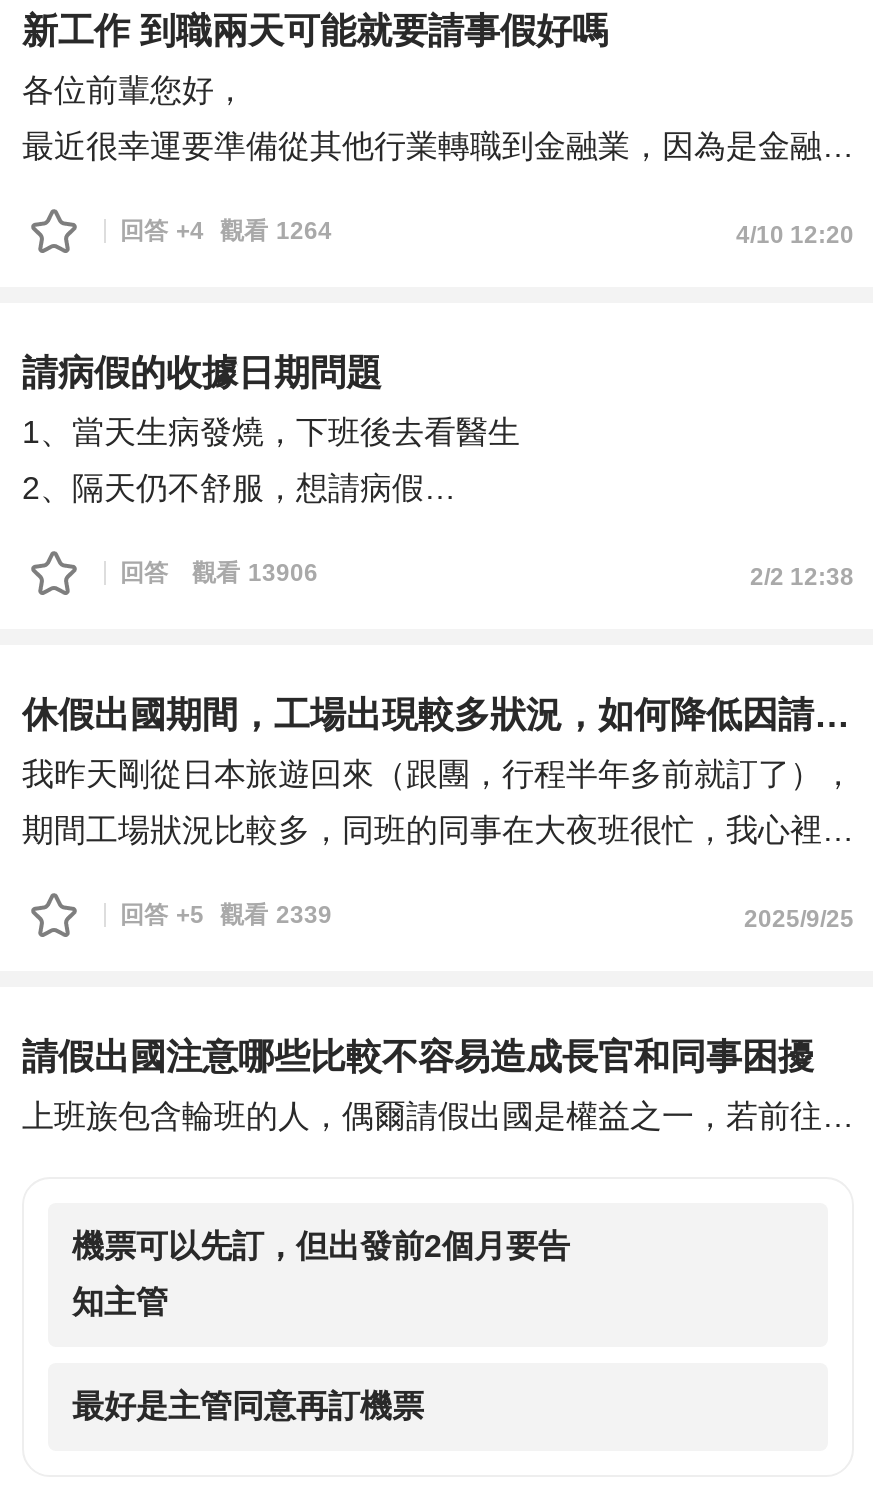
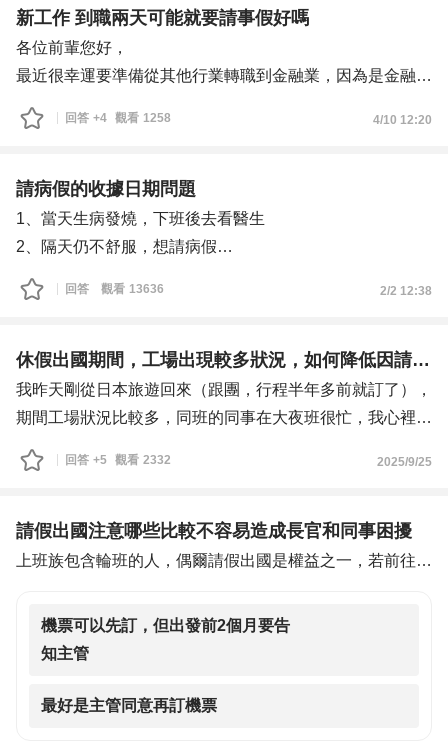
- 回答 +4 觀看 1264
+ 回答 +4 觀看 1258

- 回答 觀看 13906
+ 回答 觀看 13636

- 回答 +5 觀看 2339
+ 回答 +5 觀看 2332
